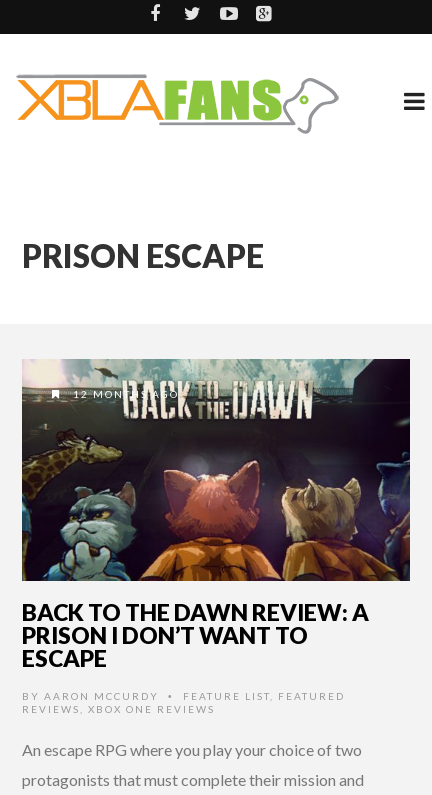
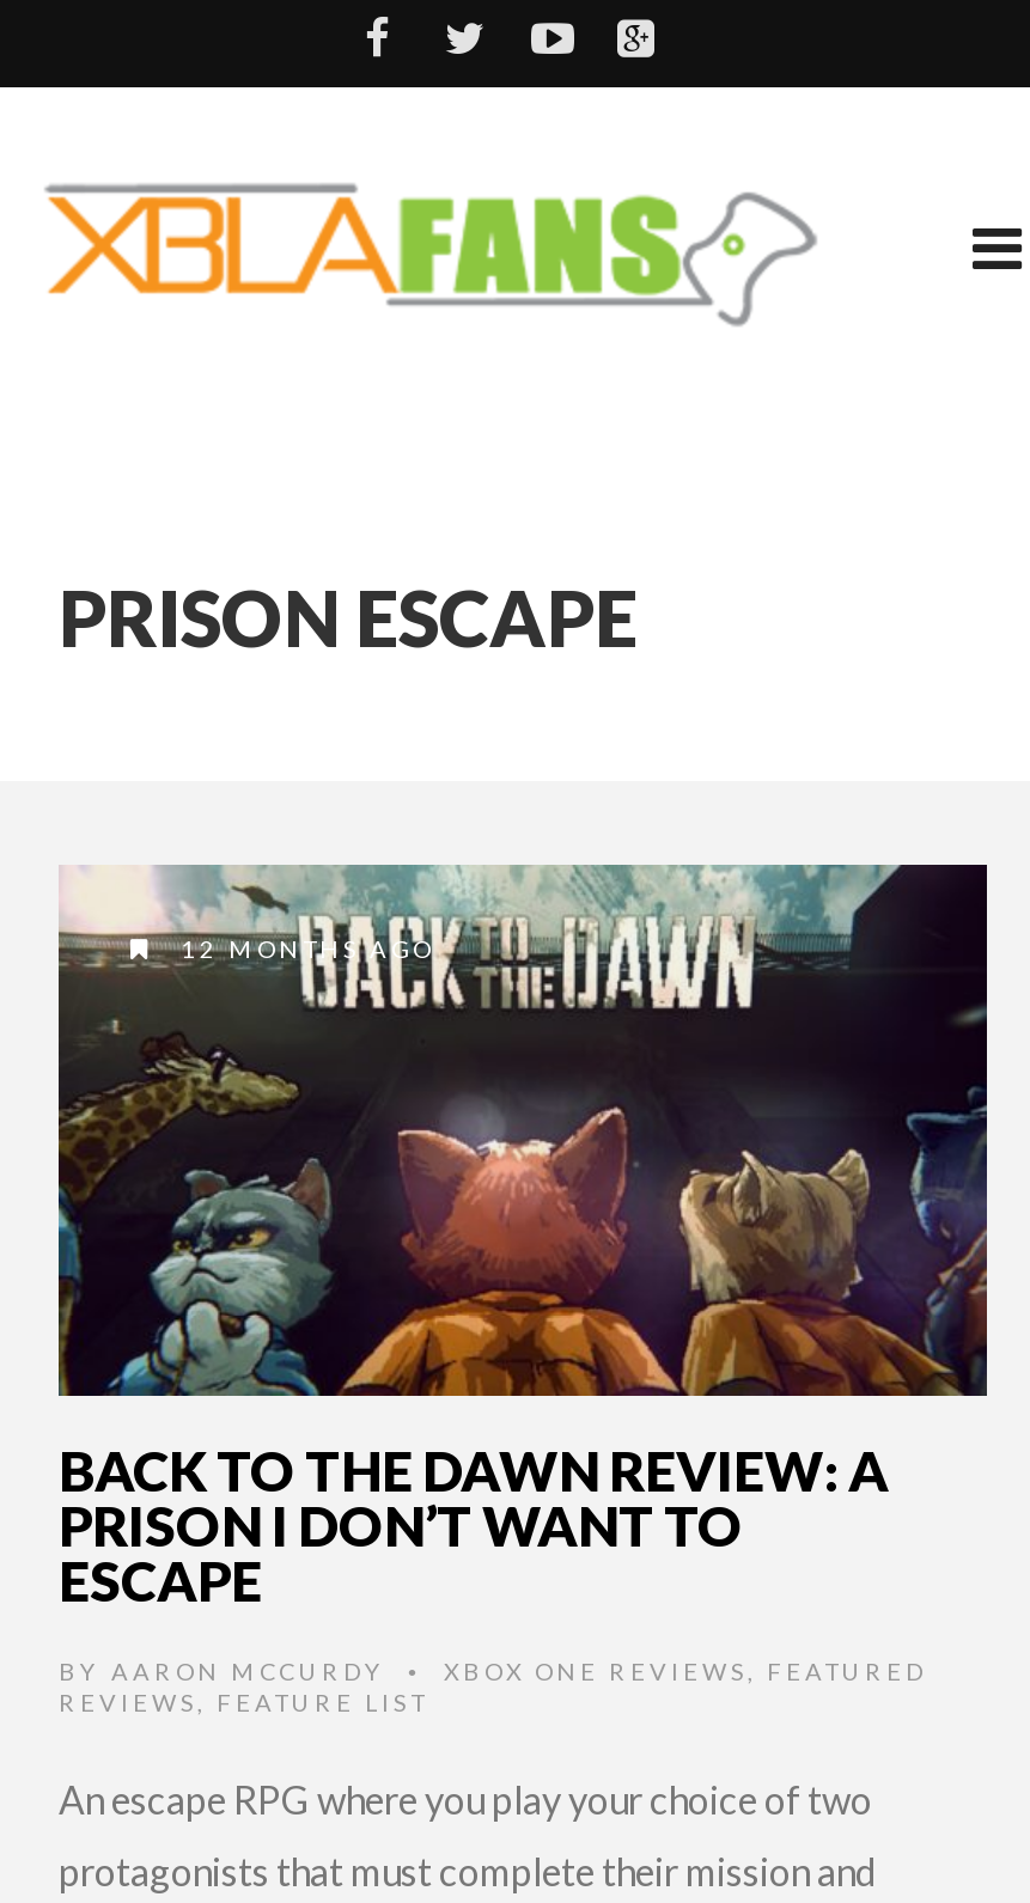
- BY AARON MCCURDY • FEATURE LIST, FEATURED
- REVIEWS, XBOX ONE REVIEWS
+ BY AARON MCCURDY • XBOX ONE REVIEWS, FEATURED
+ REVIEWS, FEATURE LIST
